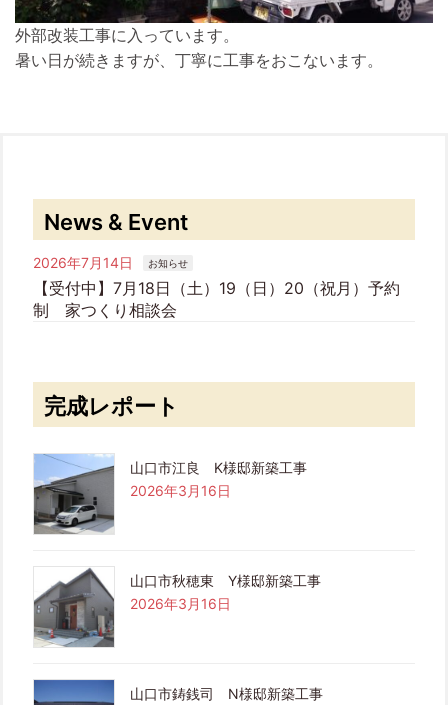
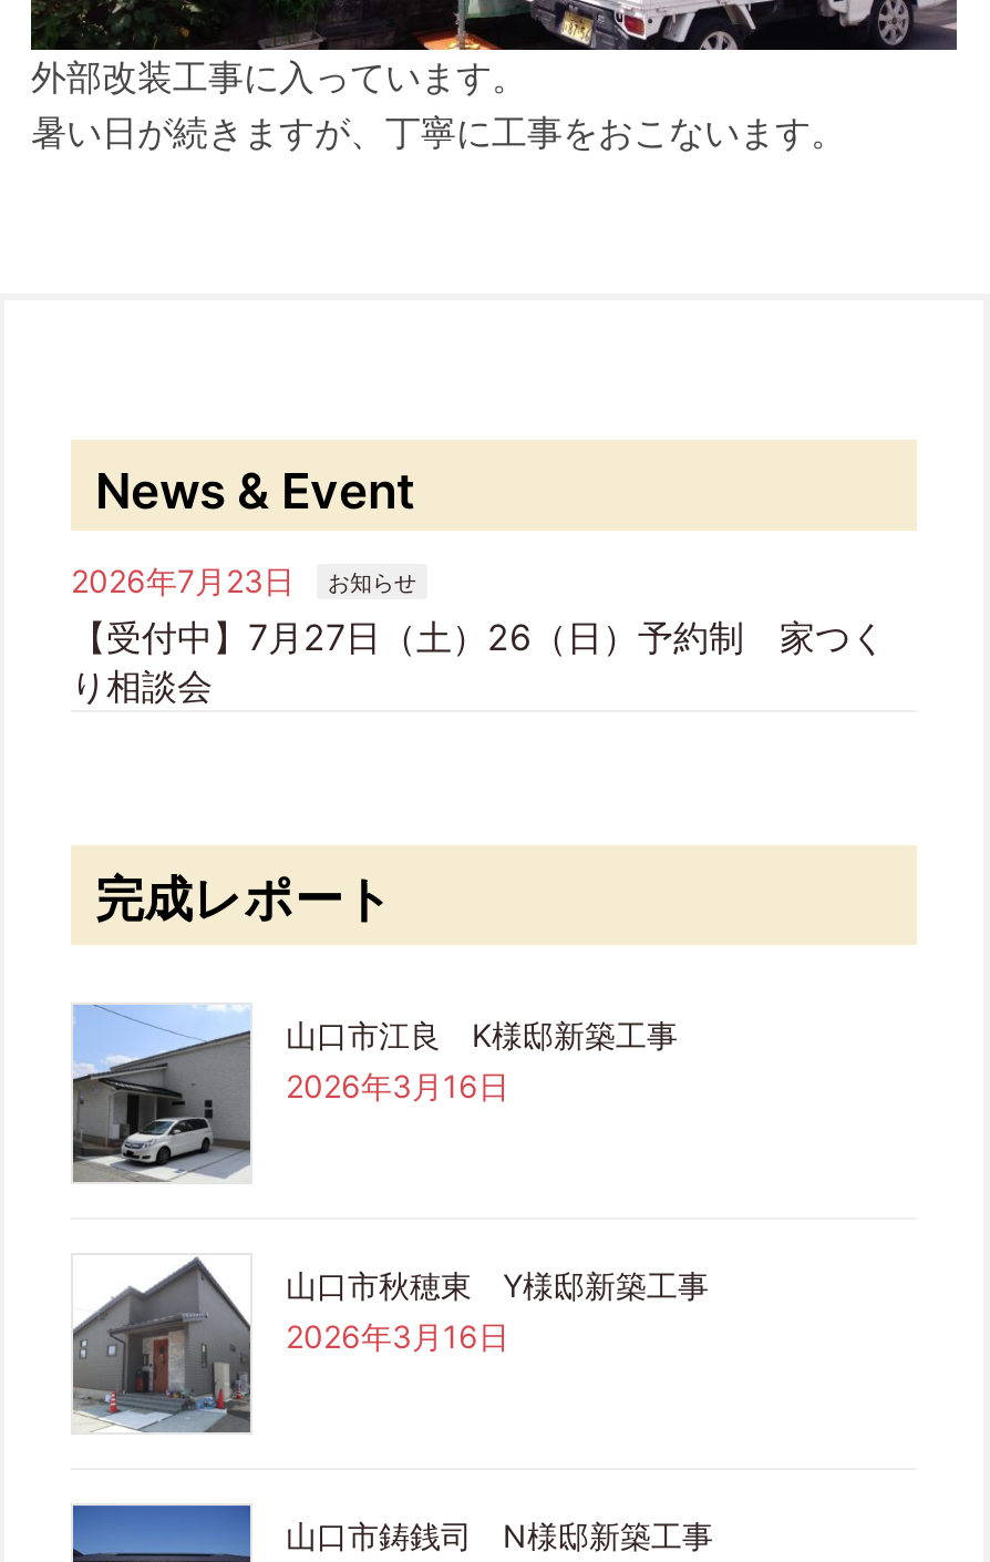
- 2026年7月14日 お知らせ
+ 2026年7月23日 お知らせ

- 【受付中】7月18日（土）19（日）20（祝月）予約
- 制 家つくり相談会
+ 【受付中】7月27日（土）26（日）予約制 家つく
+ り相談会
